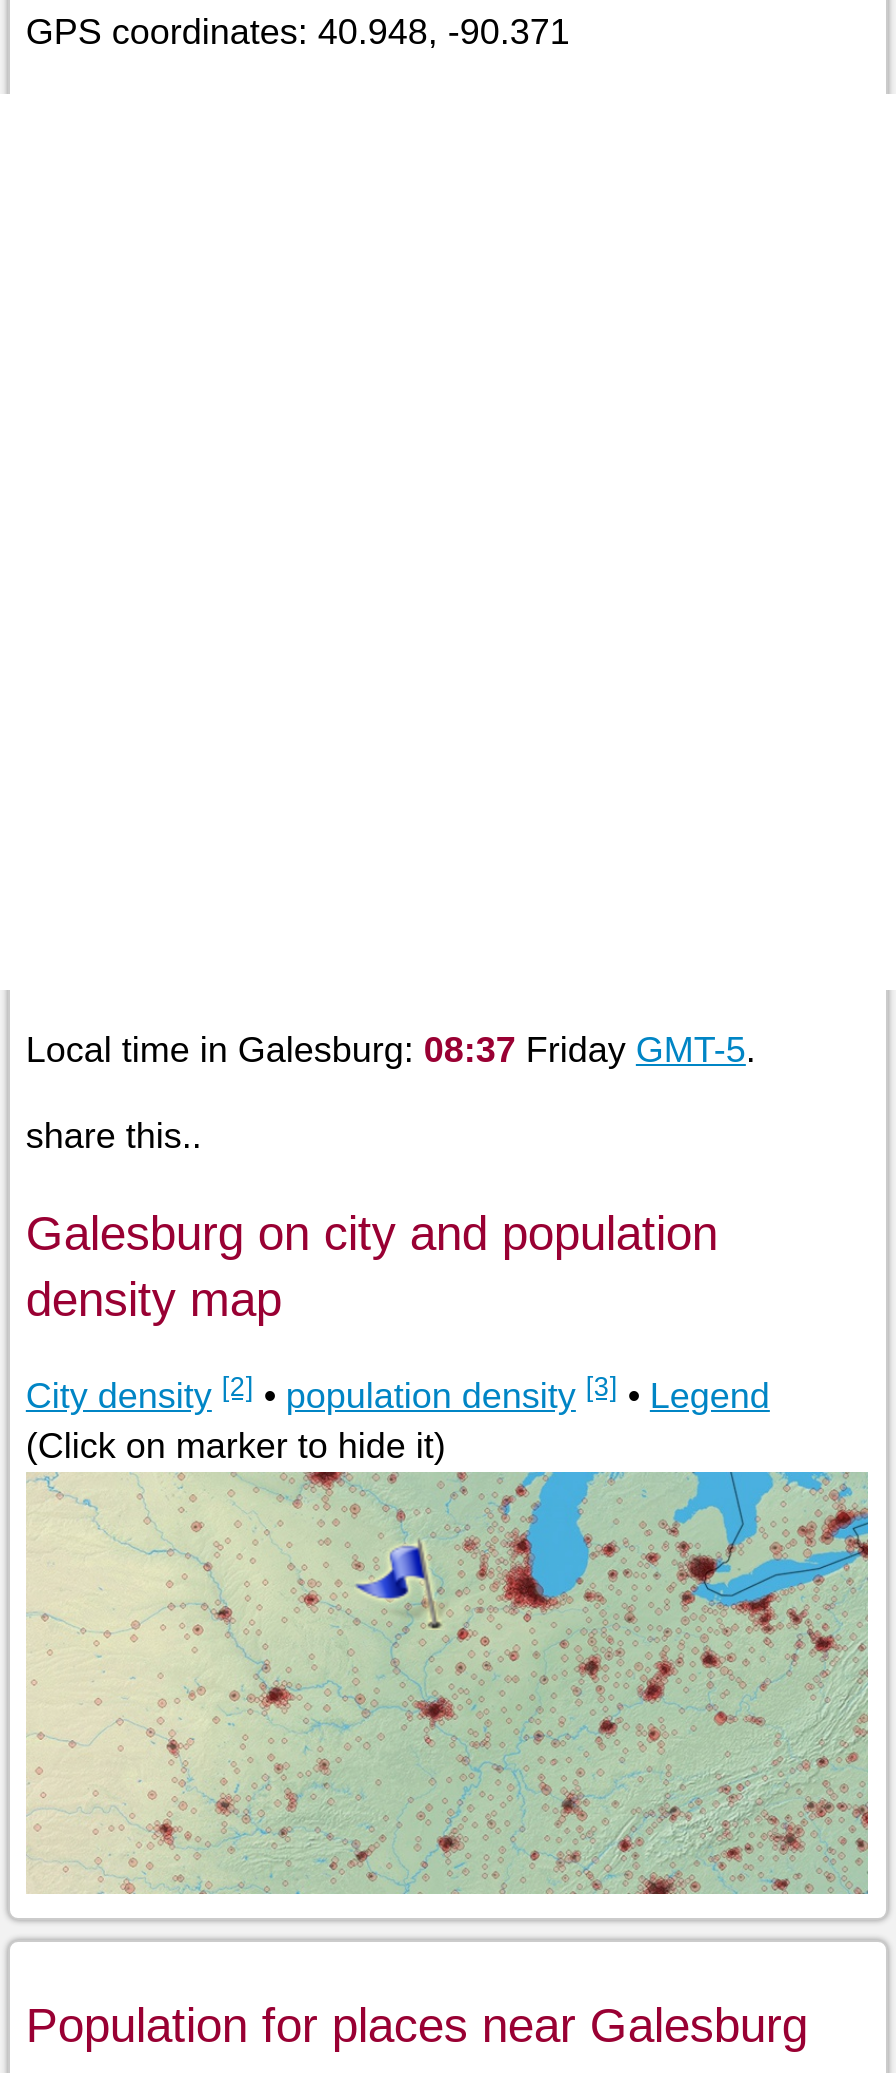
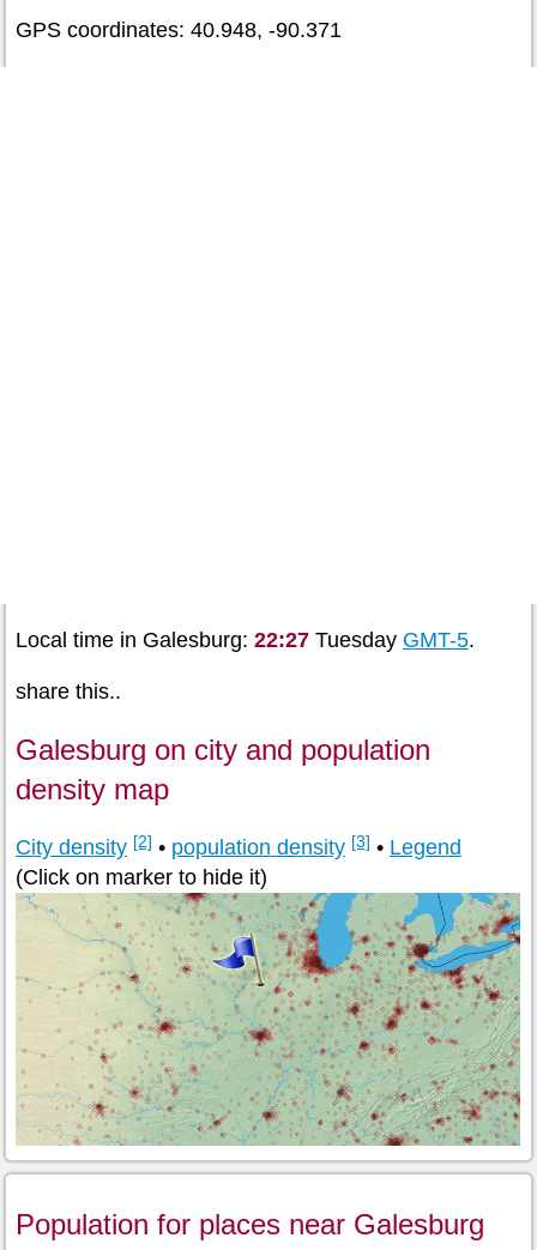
- Local time in Galesburg: 08:37 Friday GMT-5.
+ Local time in Galesburg: 22:27 Tuesday GMT-5.
